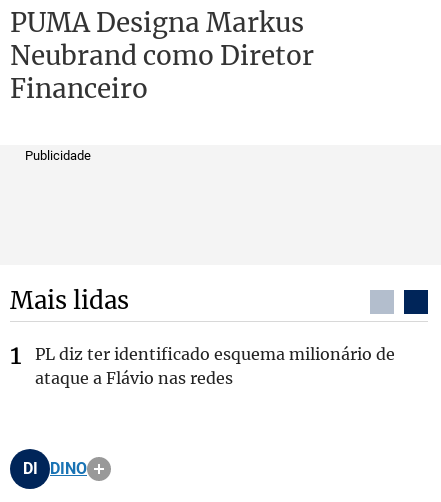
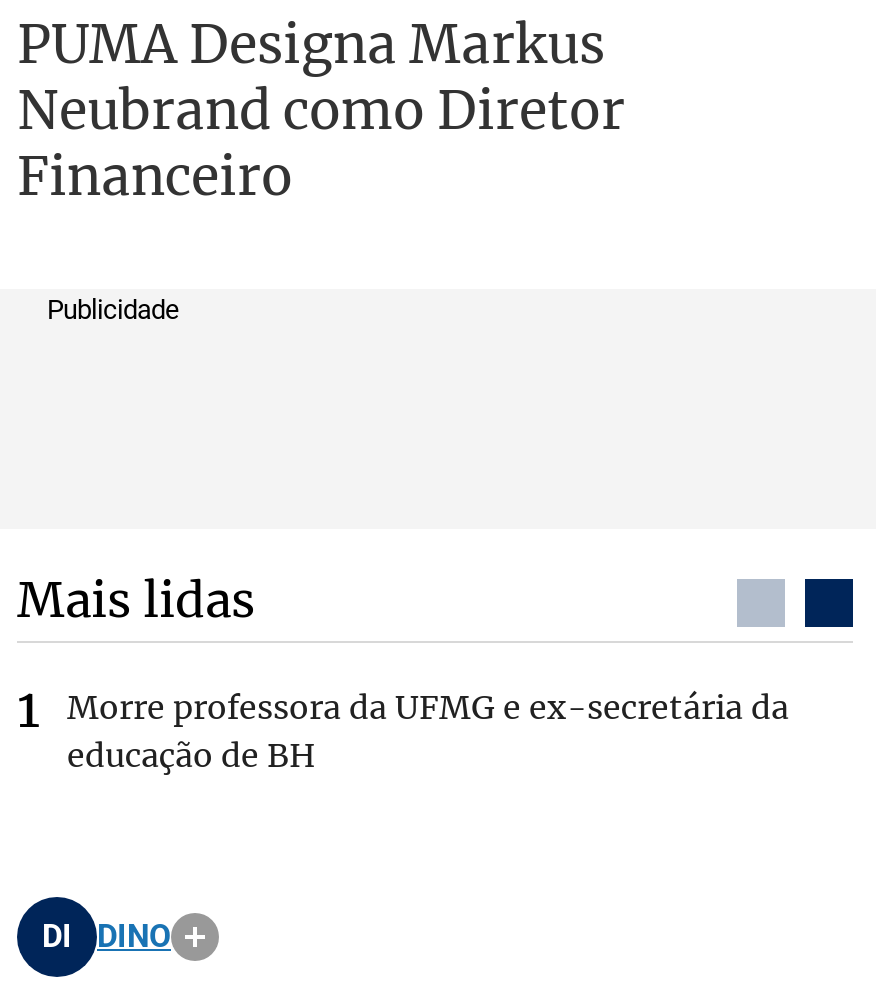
- PL diz ter identificado esquema milionário de
- ataque a Flávio nas redes
+ Morre professora da UFMG e ex-secretária da
+ educação de BH
